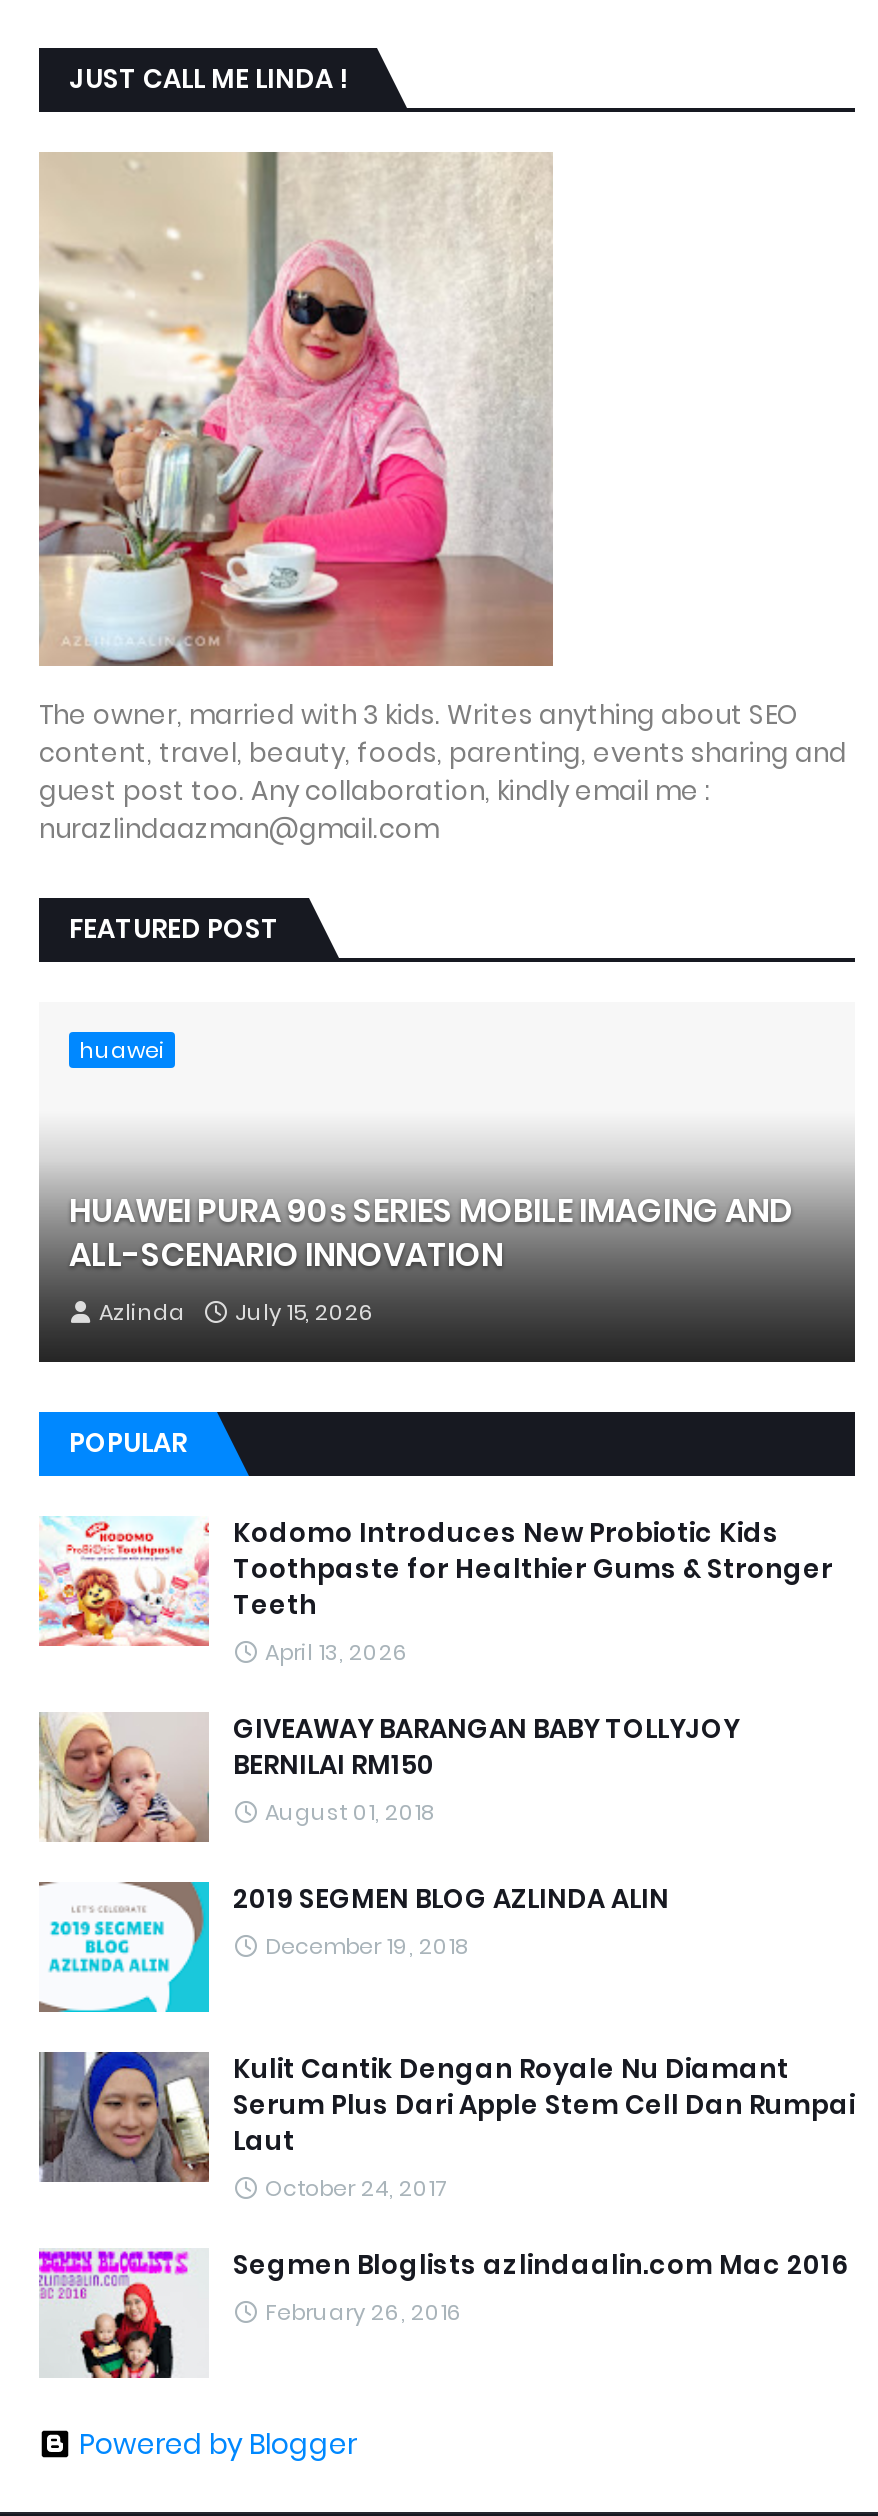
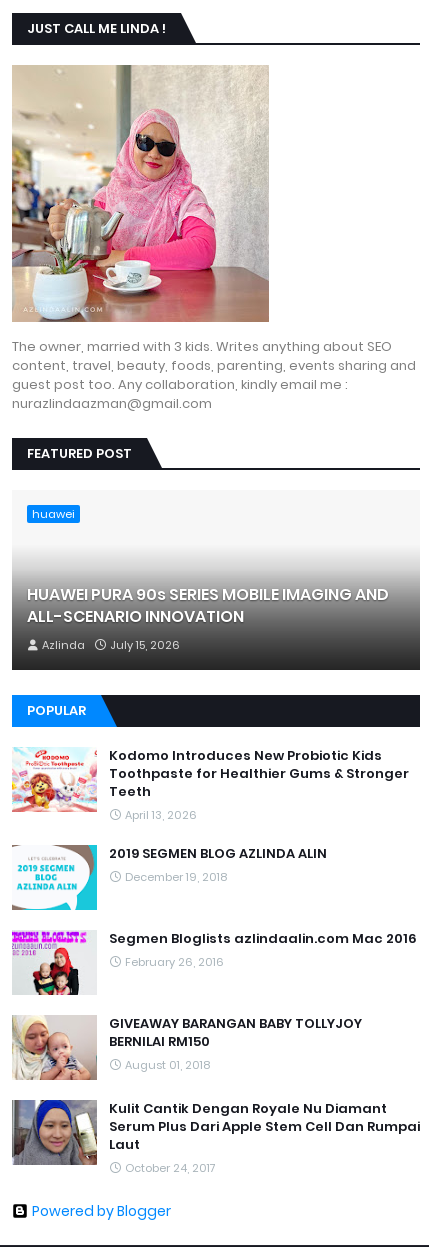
moved down: [image] | GIVEAWAY BARANGAN BABY TOLLYJOY | BERNILAI RM150 | August 01, 2018

moved up: [image] | 2019 SEGMEN BLOG AZLINDA ALIN | December 19, 2018

moved down: [image] | Kulit Cantik Dengan Royale Nu Diamant | Serum Plus Dari Apple Stem Cell Dan Rumpai | Laut | October 24, 2017

moved up: [image] | Segmen Bloglists azlindaalin.com Mac 2016 | February 26, 2016
